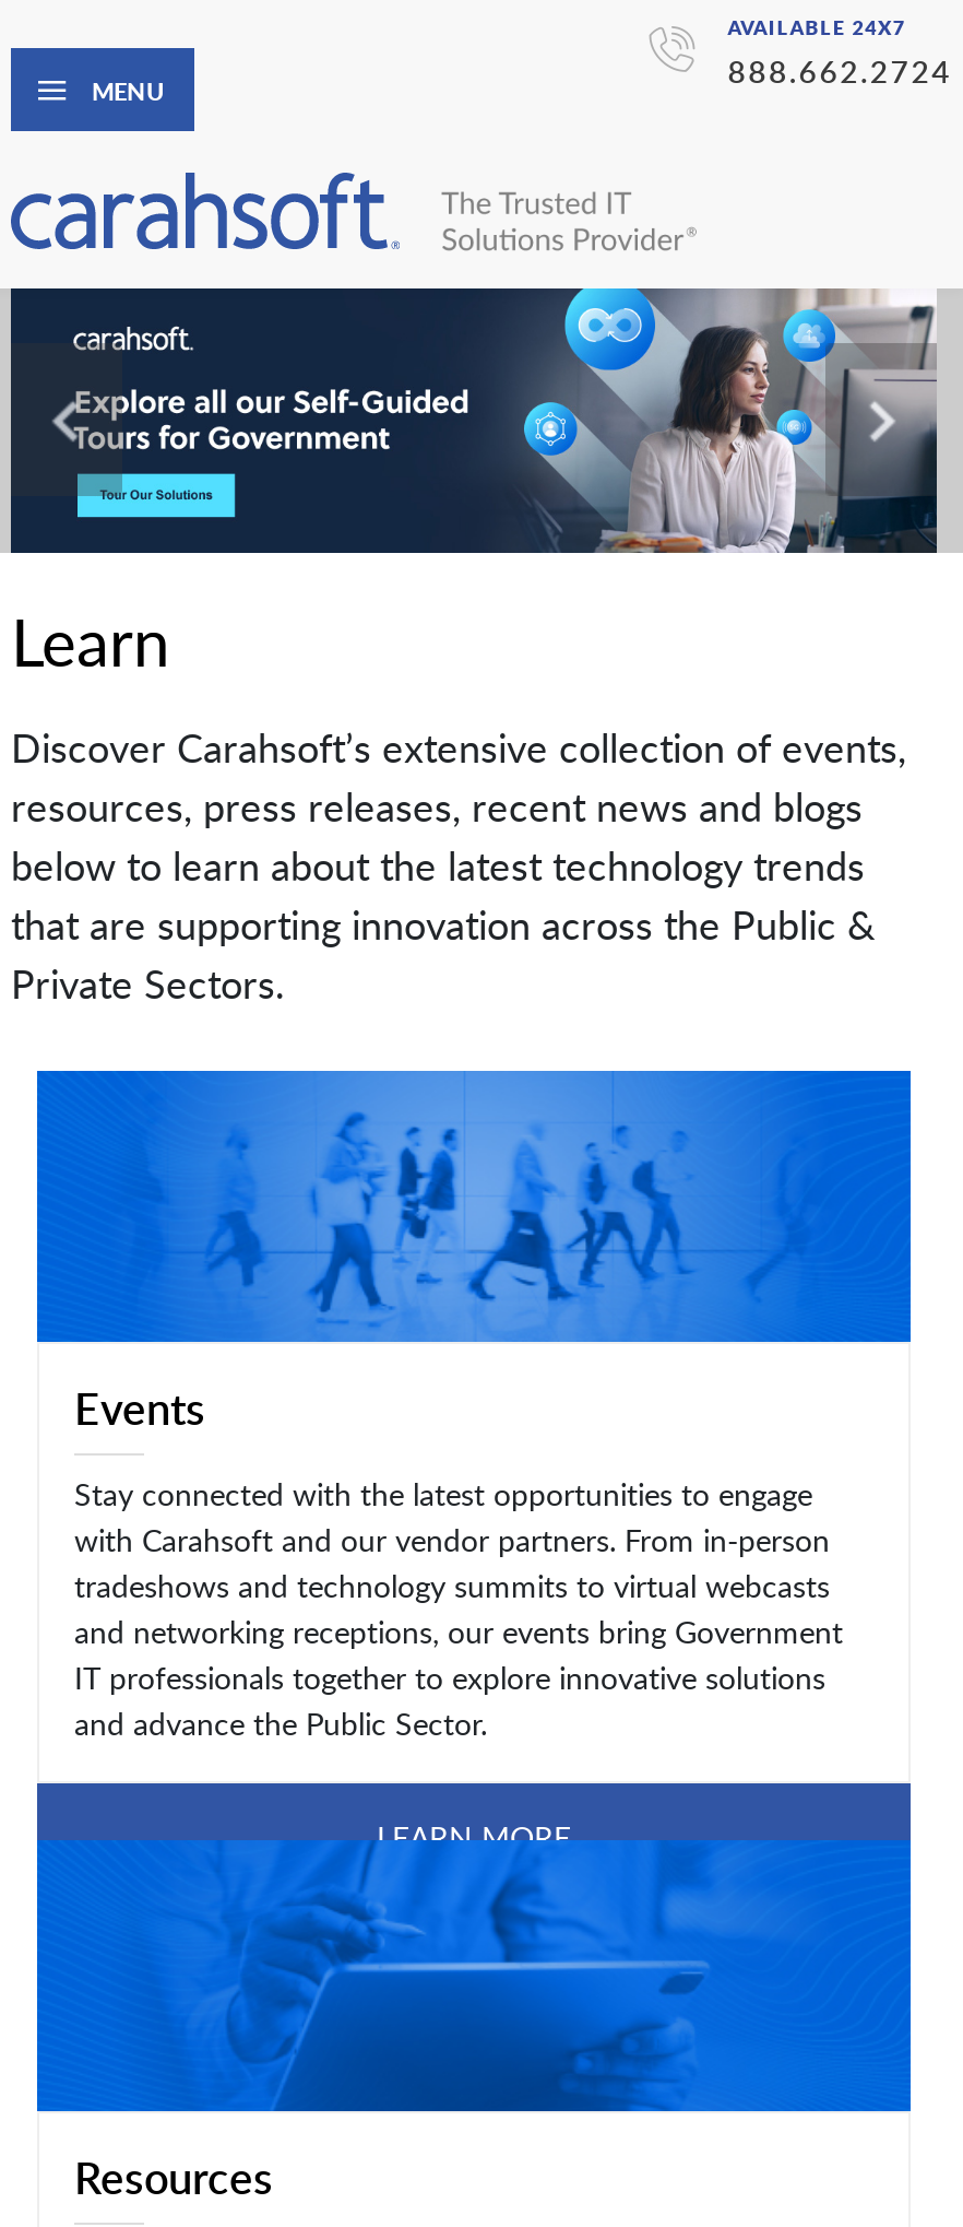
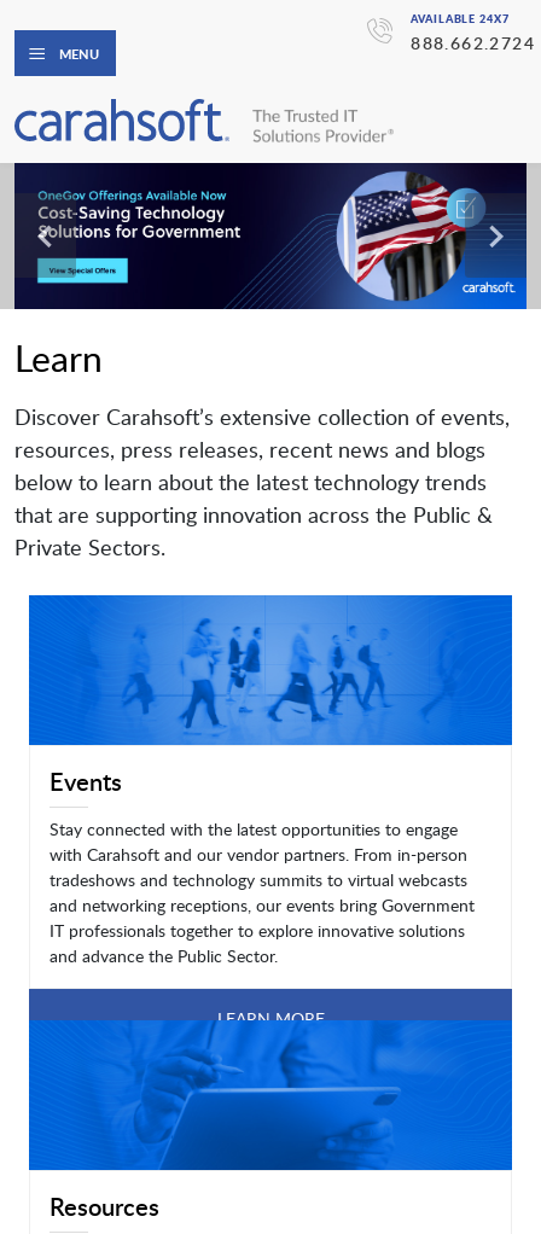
- [image]
+ [image]
